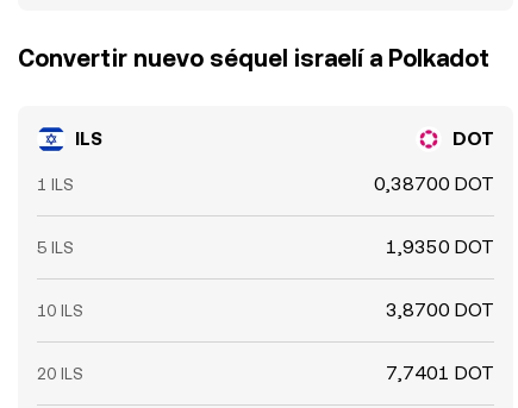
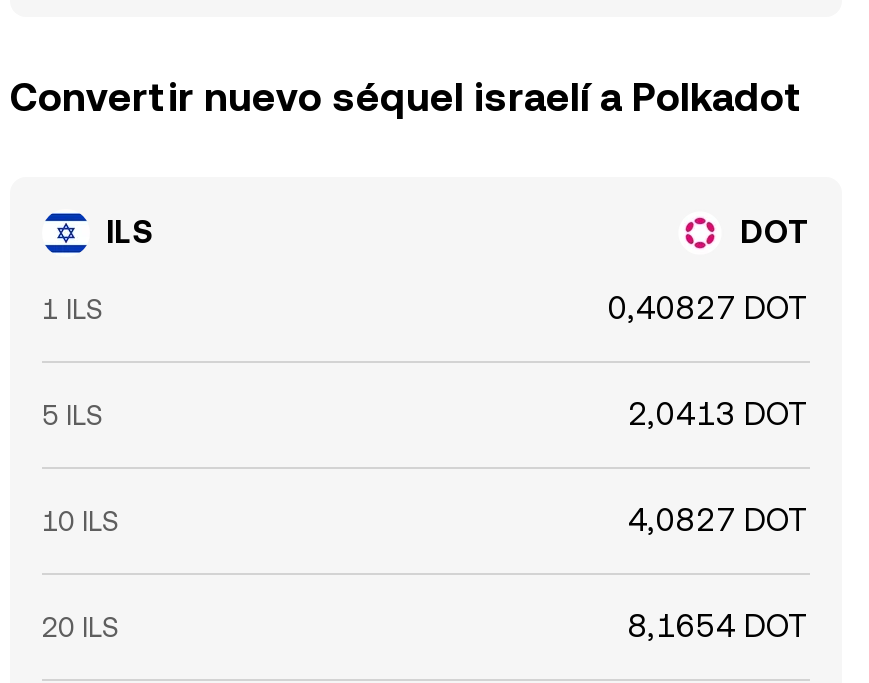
- 0,38700 DOT
+ 0,40827 DOT

- 1,9350 DOT
+ 2,0413 DOT

- 3,8700 DOT
+ 4,0827 DOT

- 7,7401 DOT
+ 8,1654 DOT
